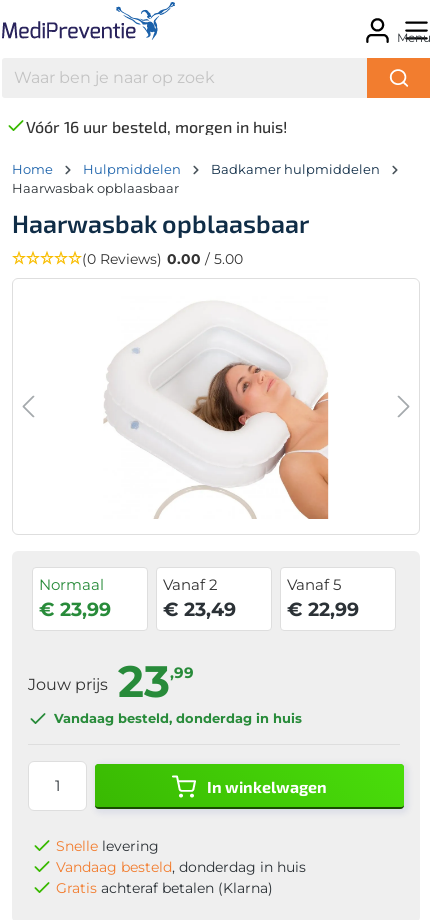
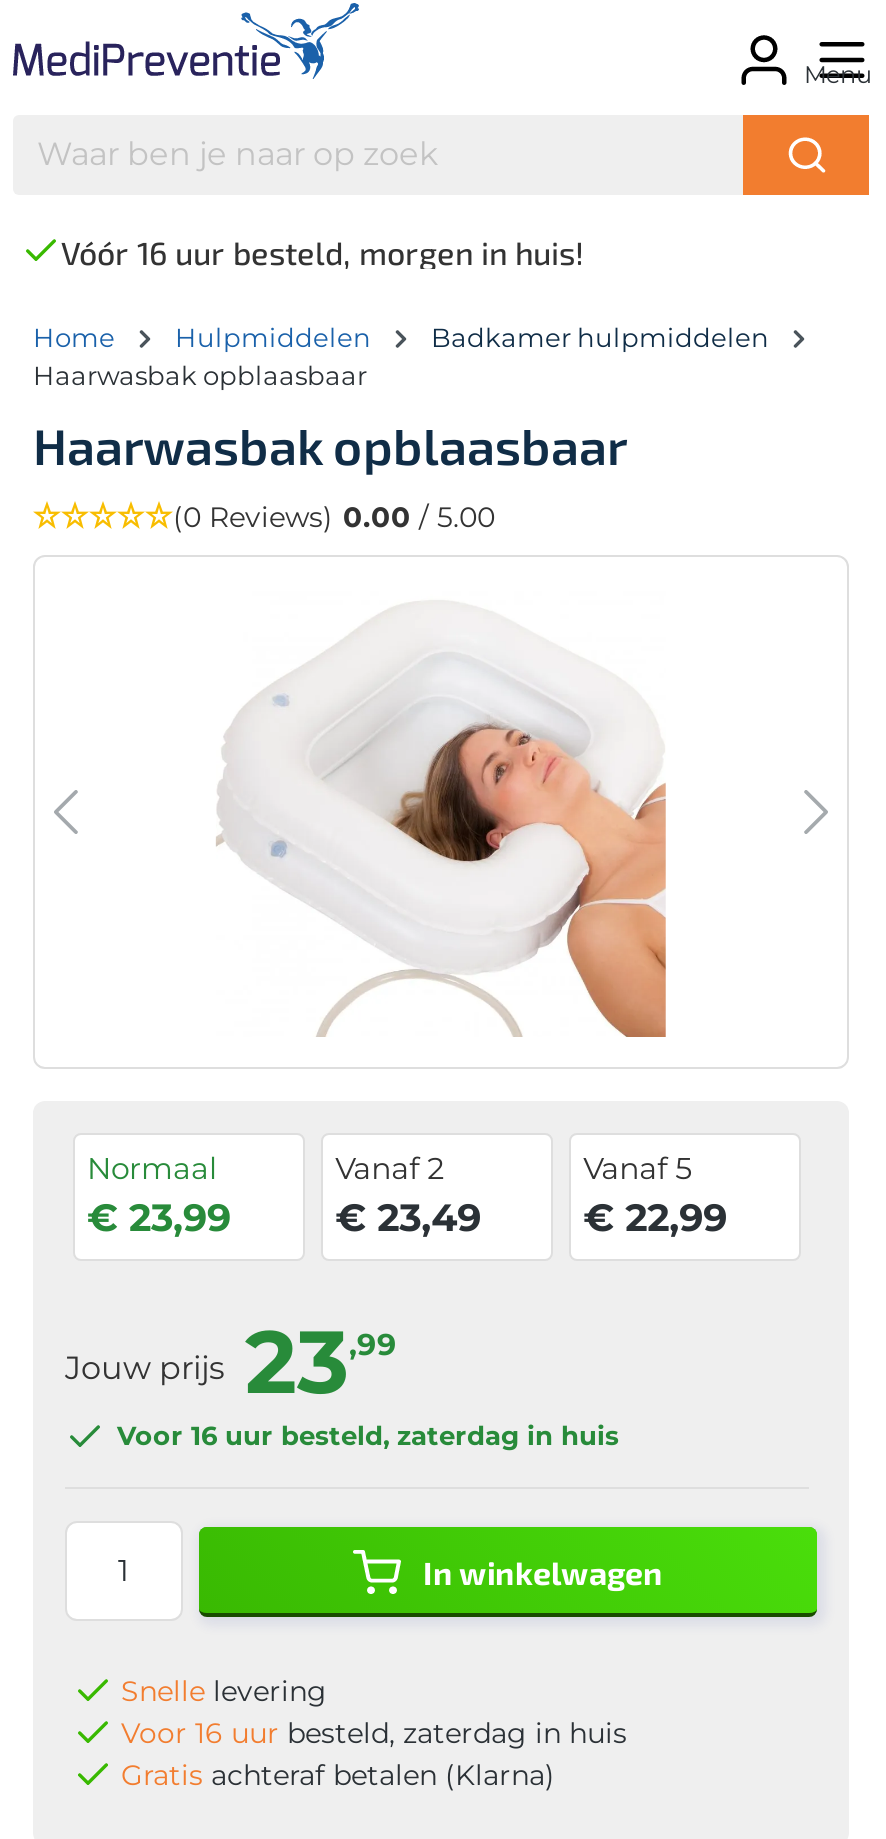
- Vandaag besteld, donderdag in huis
+ Voor 16 uur besteld, zaterdag in huis

- Vandaag besteld, donderdag in huis
+ Voor 16 uur besteld, zaterdag in huis
